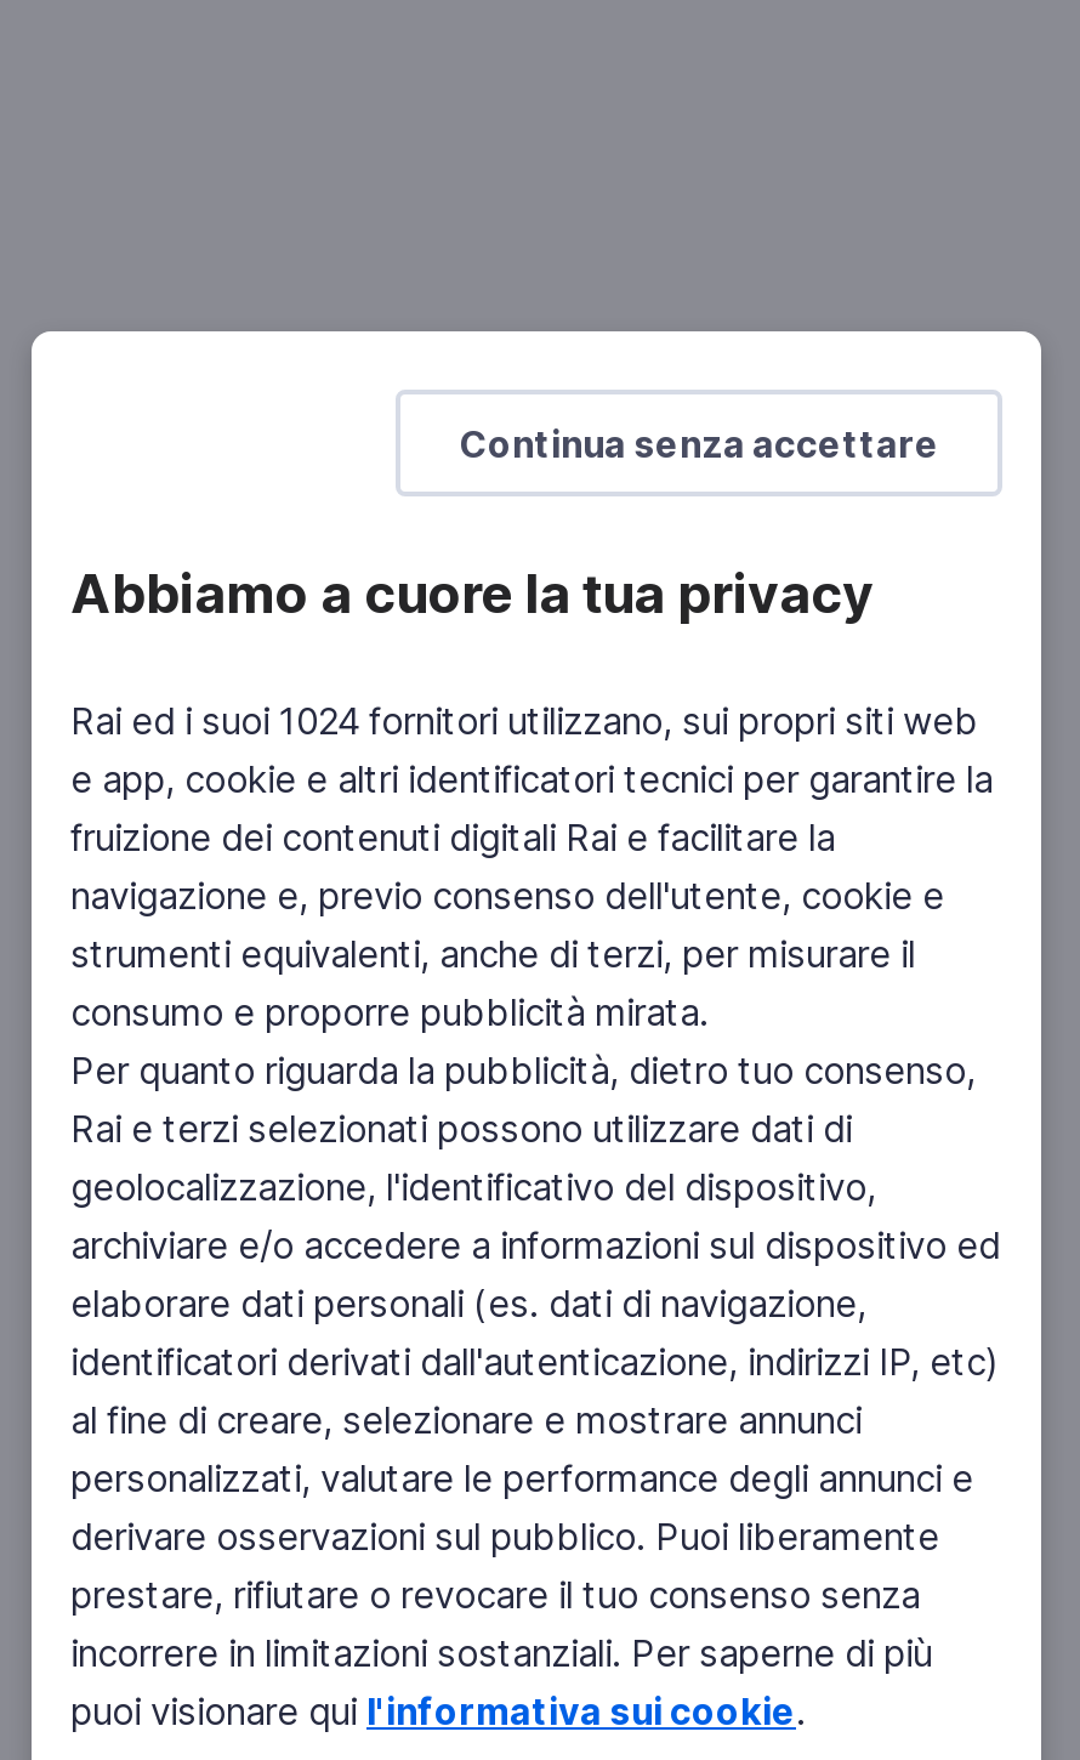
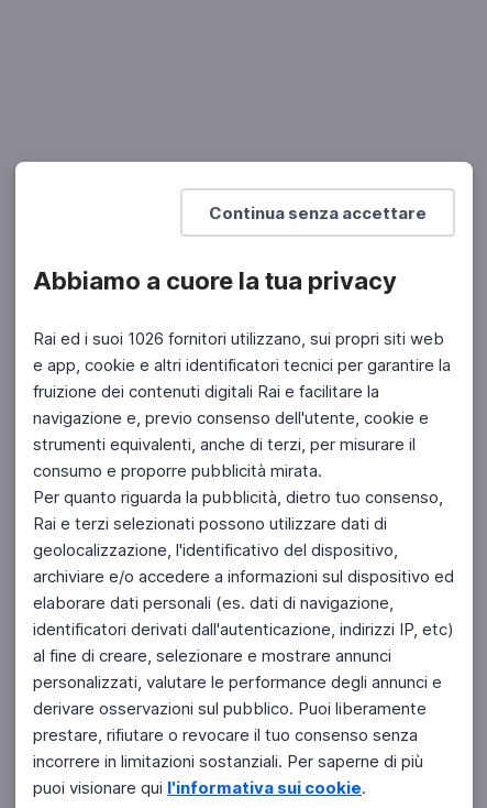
- Rai ed i suoi 1024 fornitori utilizzano, sui propri siti web
+ Rai ed i suoi 1026 fornitori utilizzano, sui propri siti web
